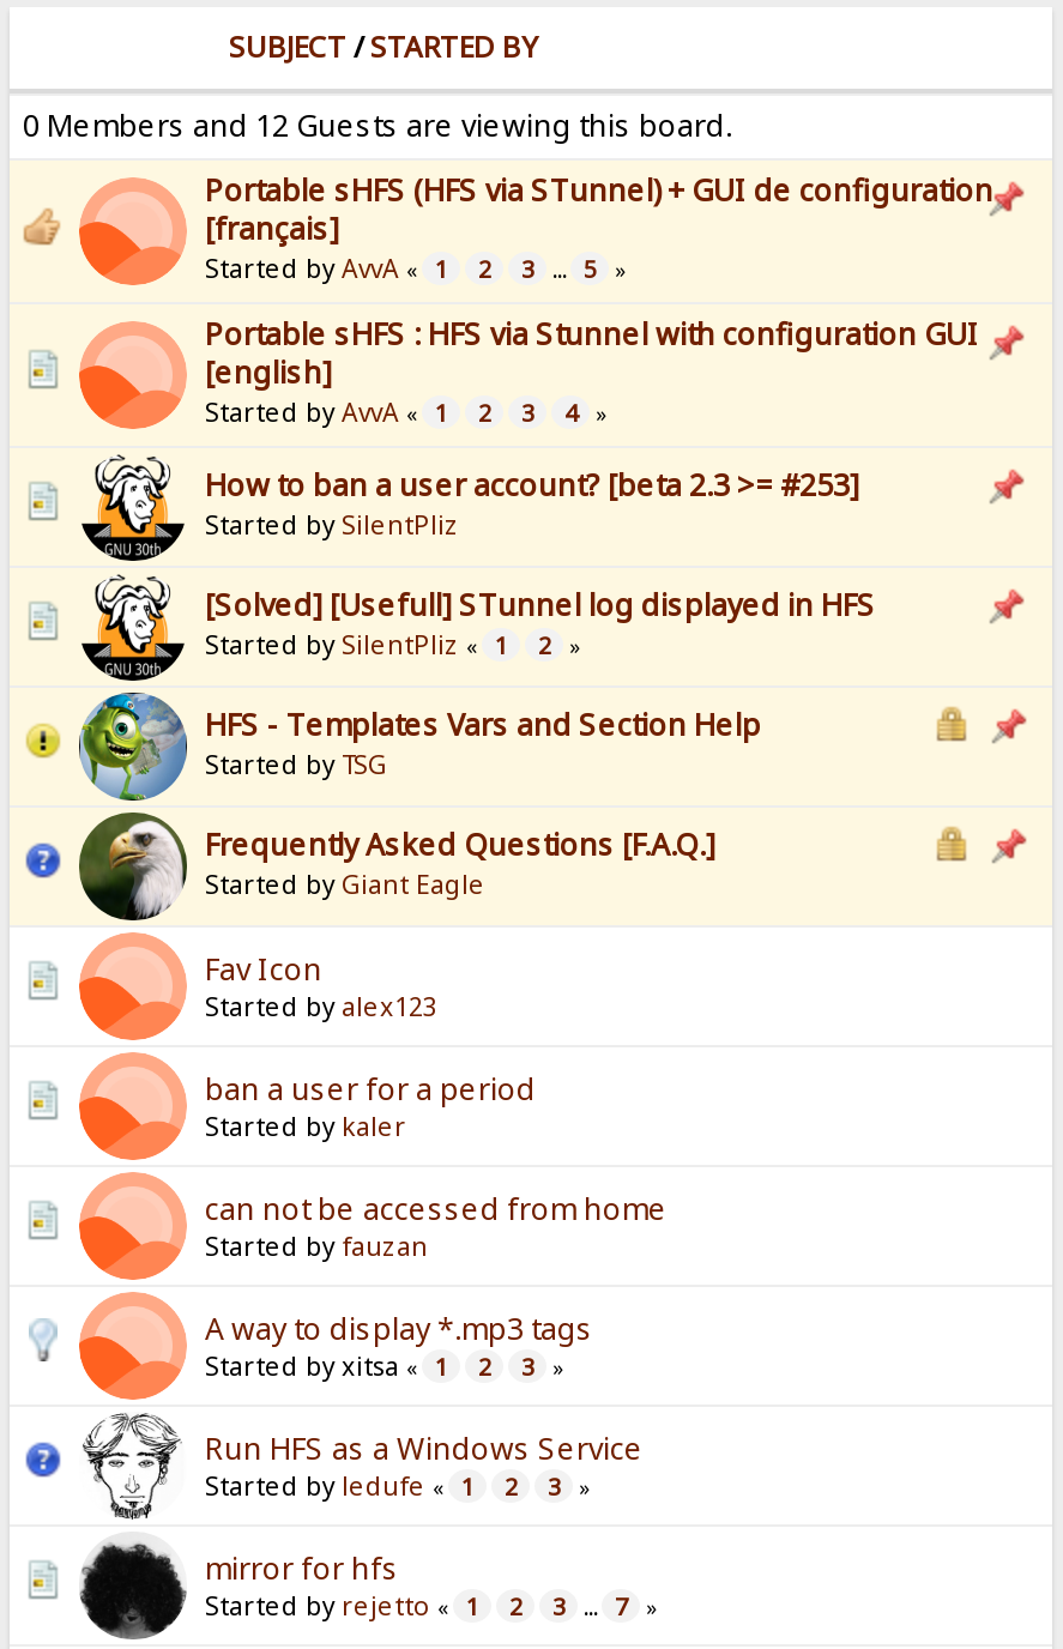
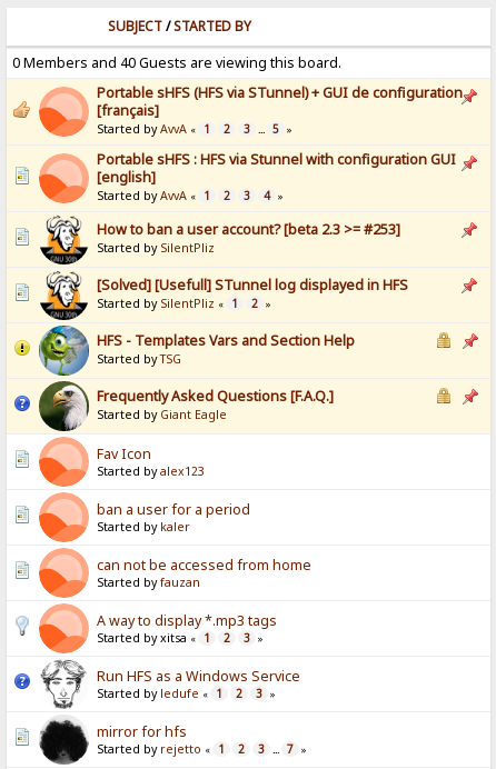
- 0 Members and 12 Guests are viewing this board.
+ 0 Members and 40 Guests are viewing this board.
